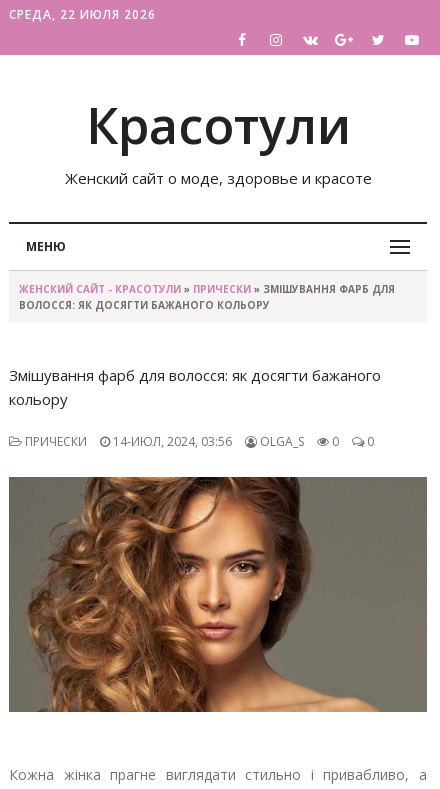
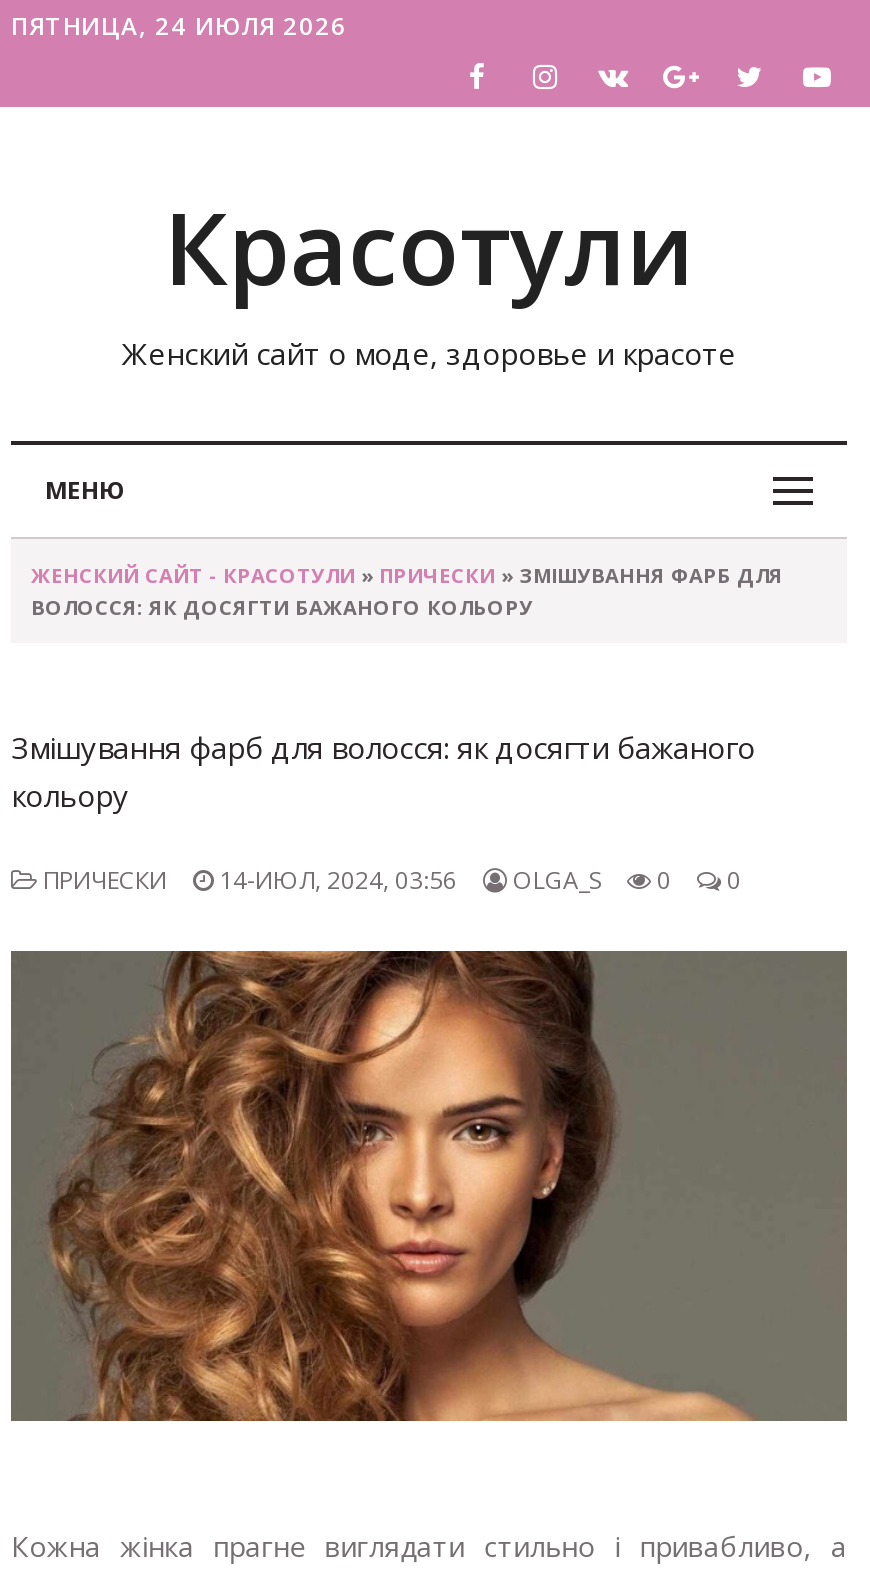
- СРЕДА, 22 ИЮЛЯ 2026
+ ПЯТНИЦА, 24 ИЮЛЯ 2026
